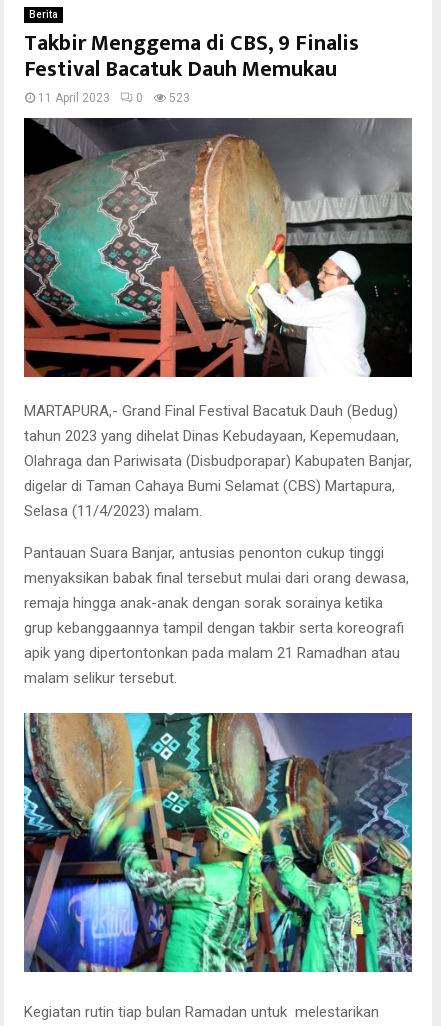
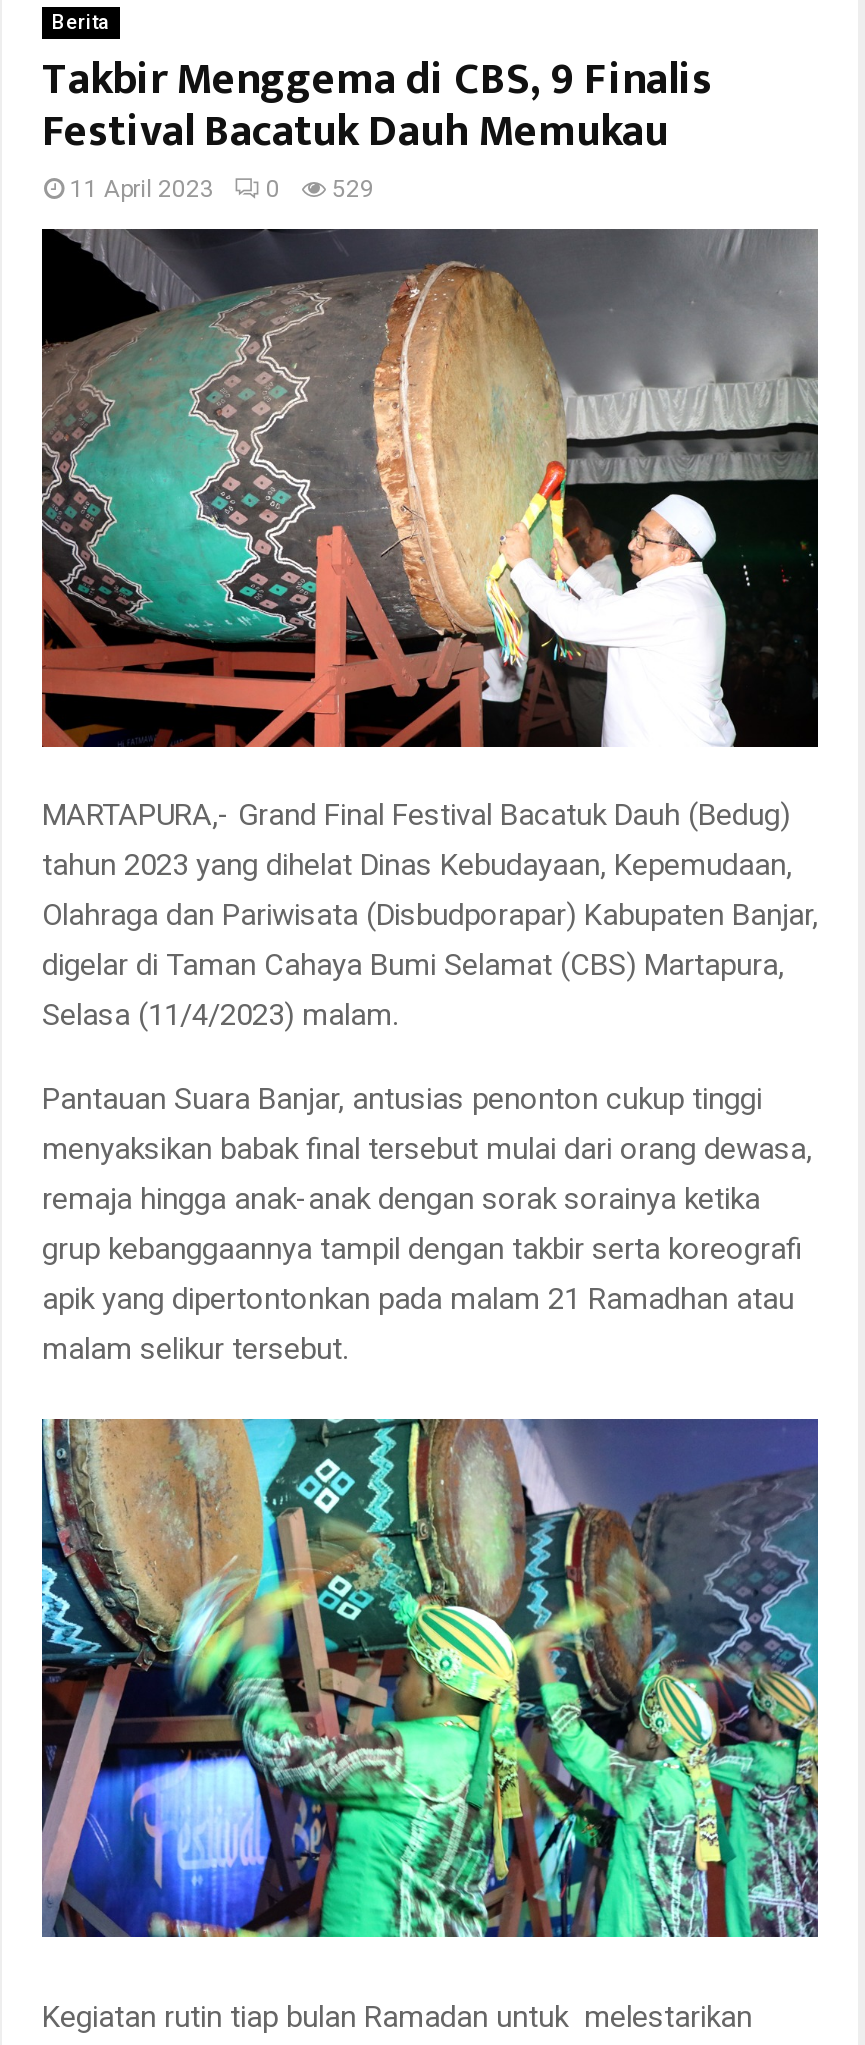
- 11 April 2023 0 523
+ 11 April 2023 0 529
